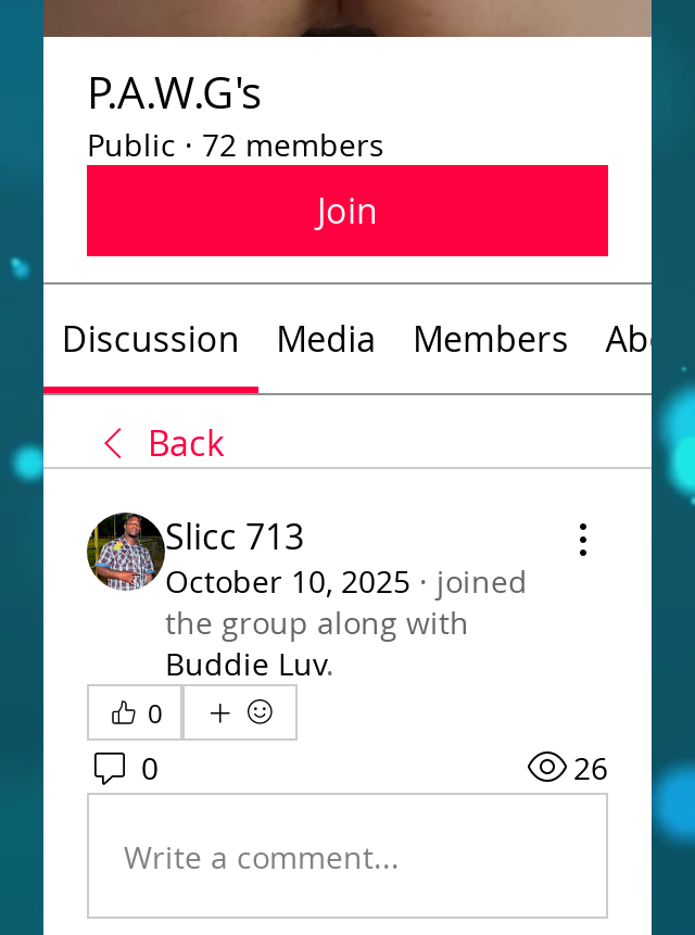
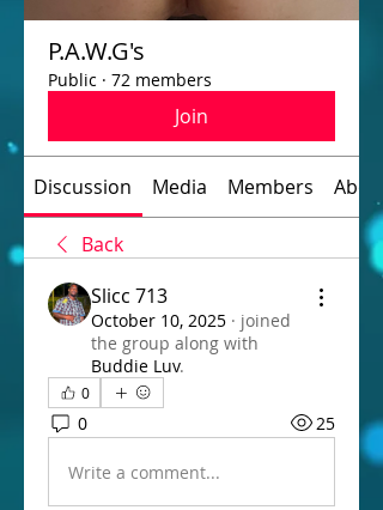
- 26
+ 25
